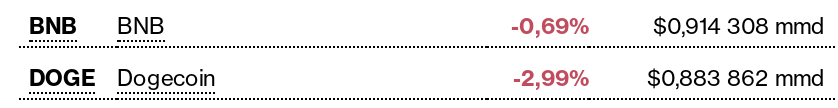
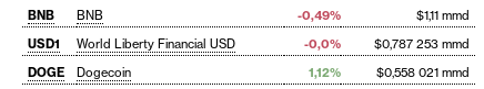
- -0,69%
- $0,914 308 mmd
+ -0,49%
+ $1,11 mmd
+ USD1
+ World Liberty Financial USD
+ -0,0%
+ $0,787 253 mmd

- -2,99%
+ 1,12%

- $0,883 862 mmd
+ $0,558 021 mmd
